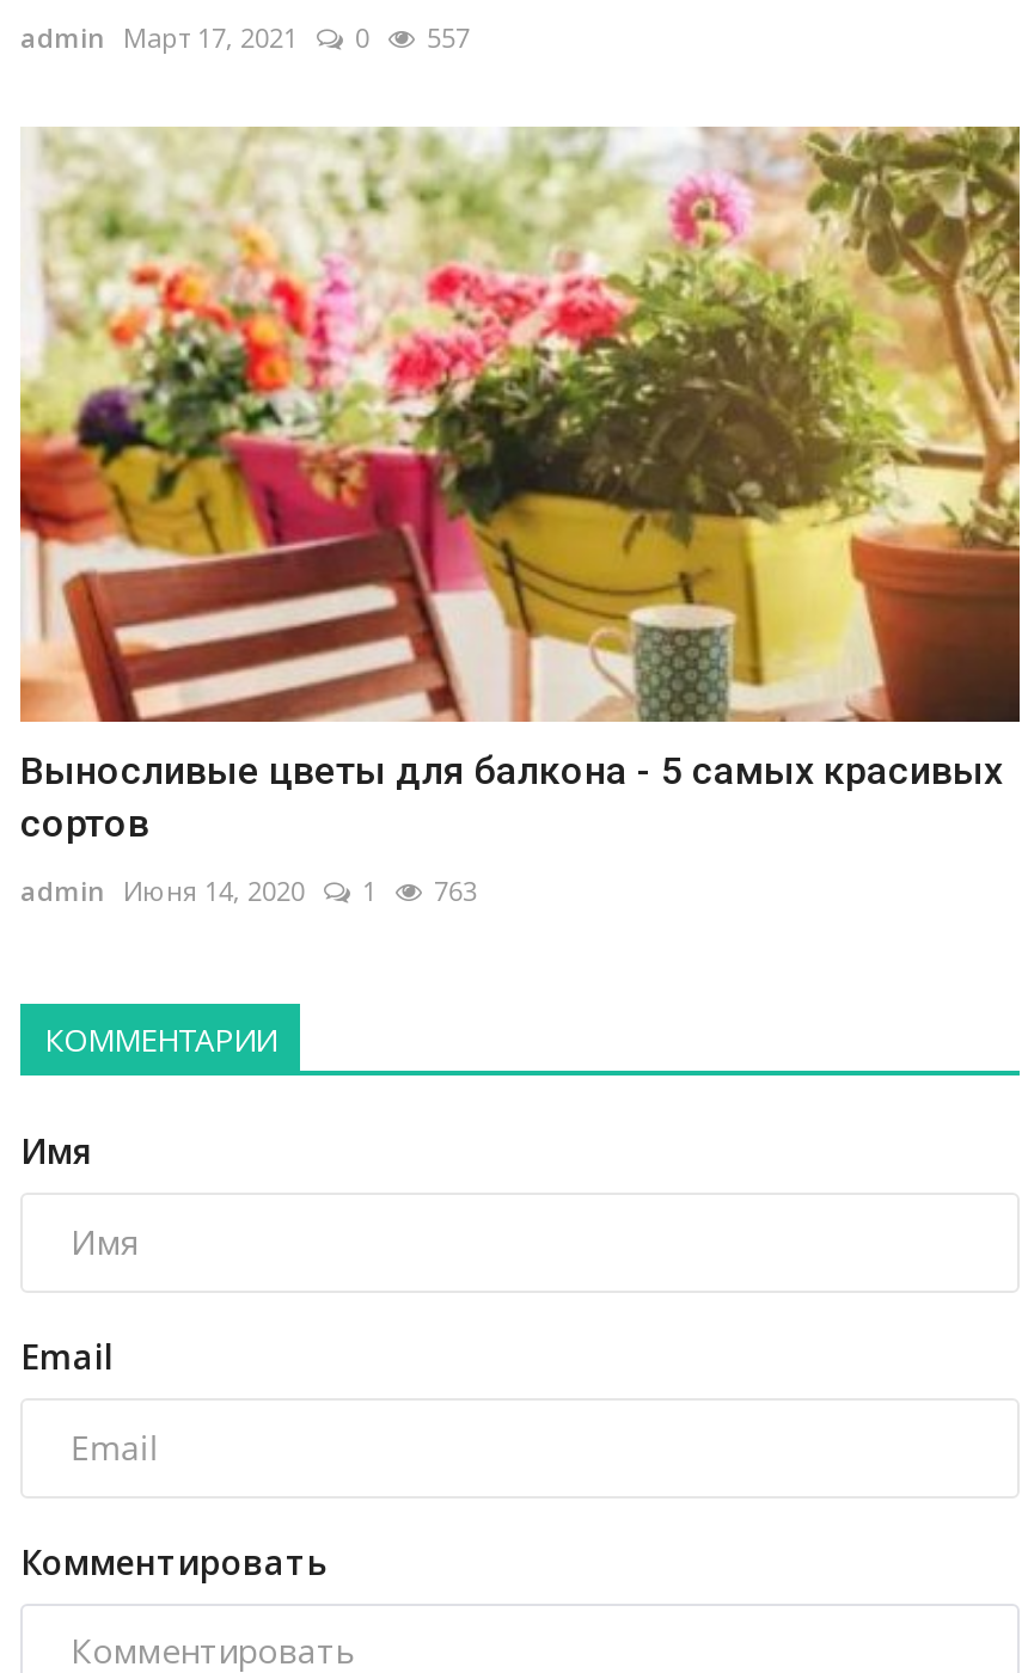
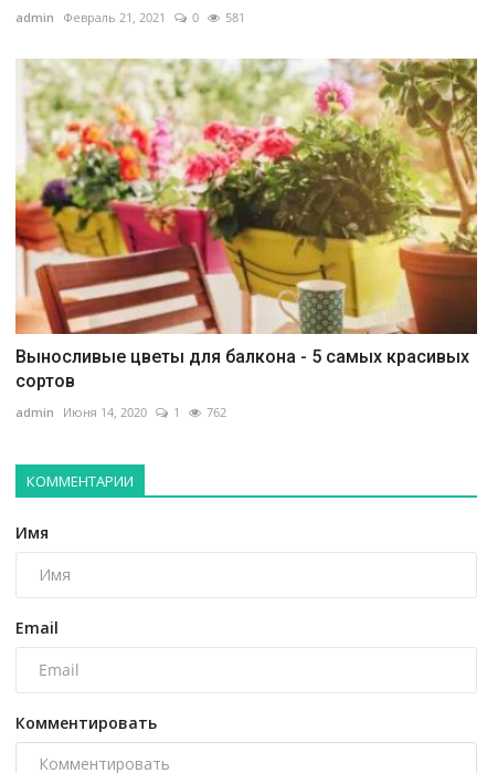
- admin Март 17, 2021
+ admin Февраль 21, 2021

- 557
+ 581

- admin Июня 14, 2020 1 763
+ admin Июня 14, 2020 1 762
